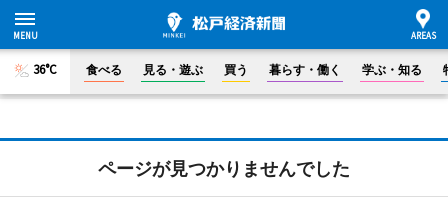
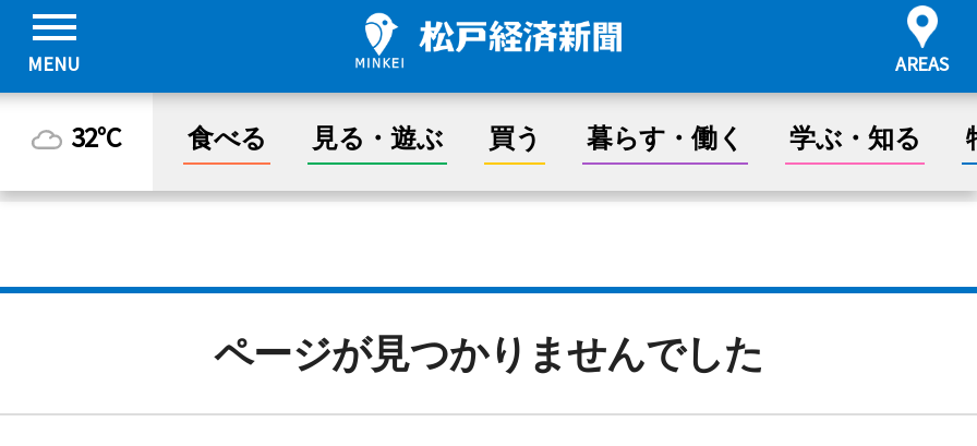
- 36°C
+ 32°C
